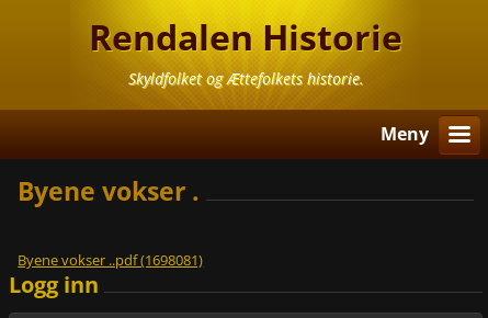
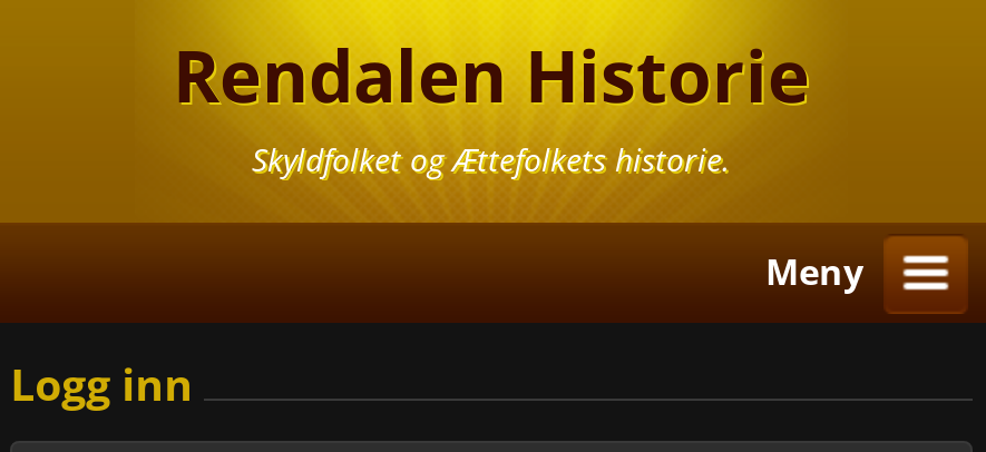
- Byene vokser .
- Byene vokser ..pdf (1698081)
